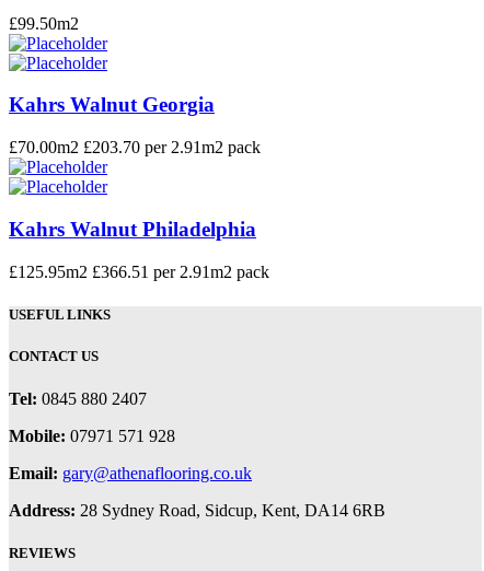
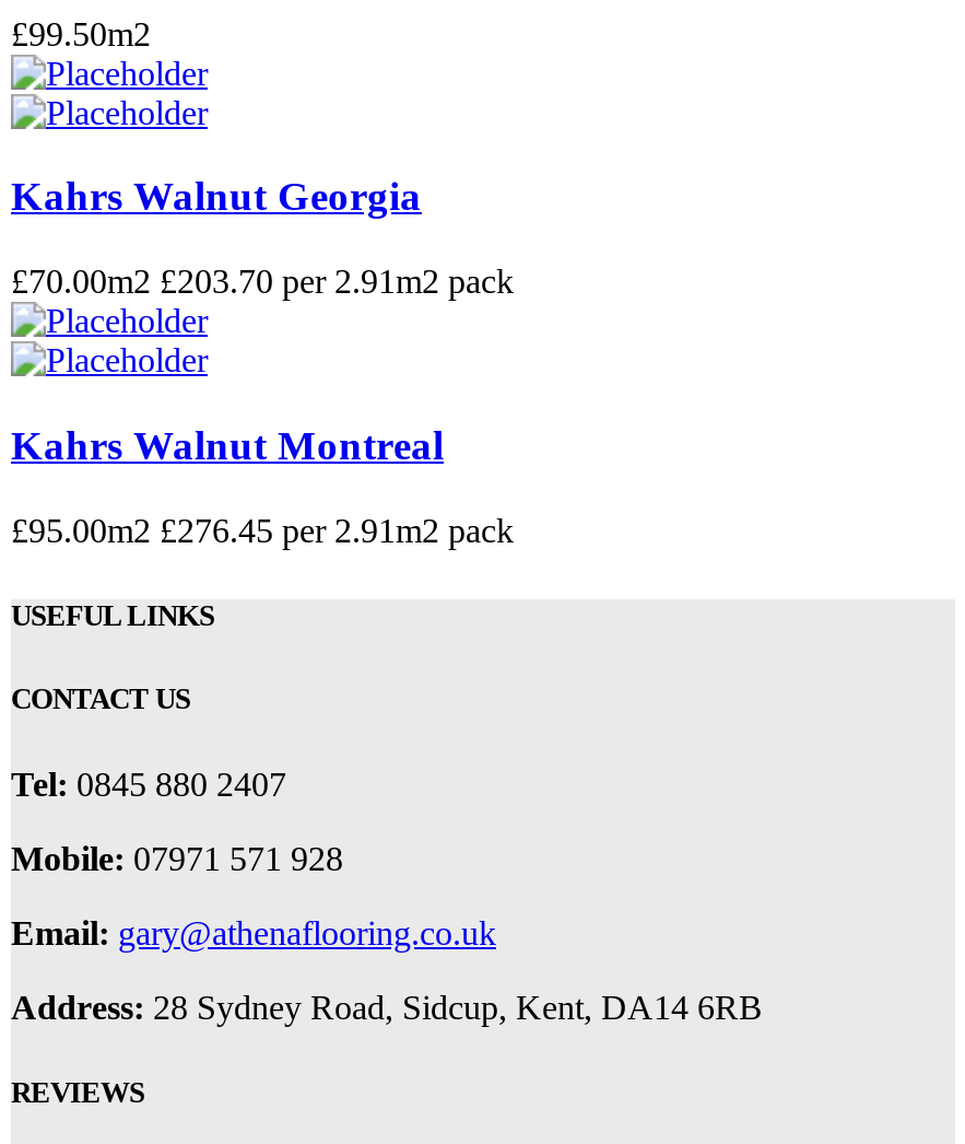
- Kahrs Walnut Philadelphia
+ Kahrs Walnut Montreal

- £125.95m2 £366.51 per 2.91m2 pack
+ £95.00m2 £276.45 per 2.91m2 pack
